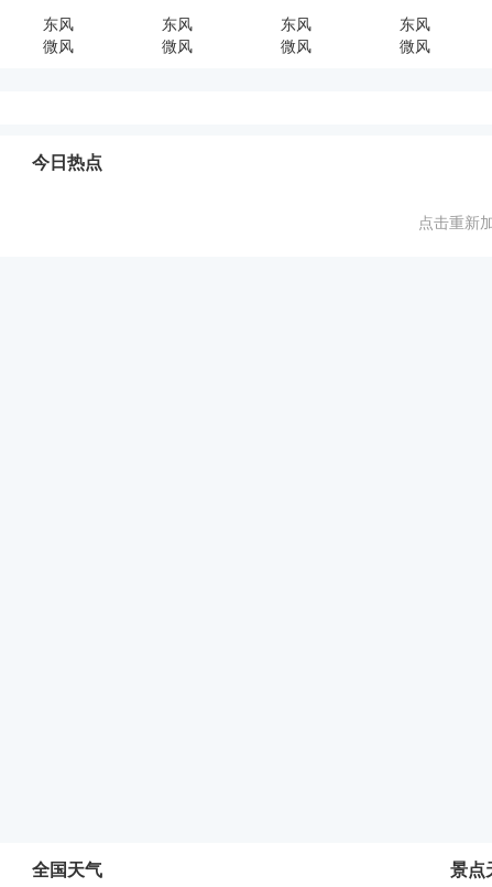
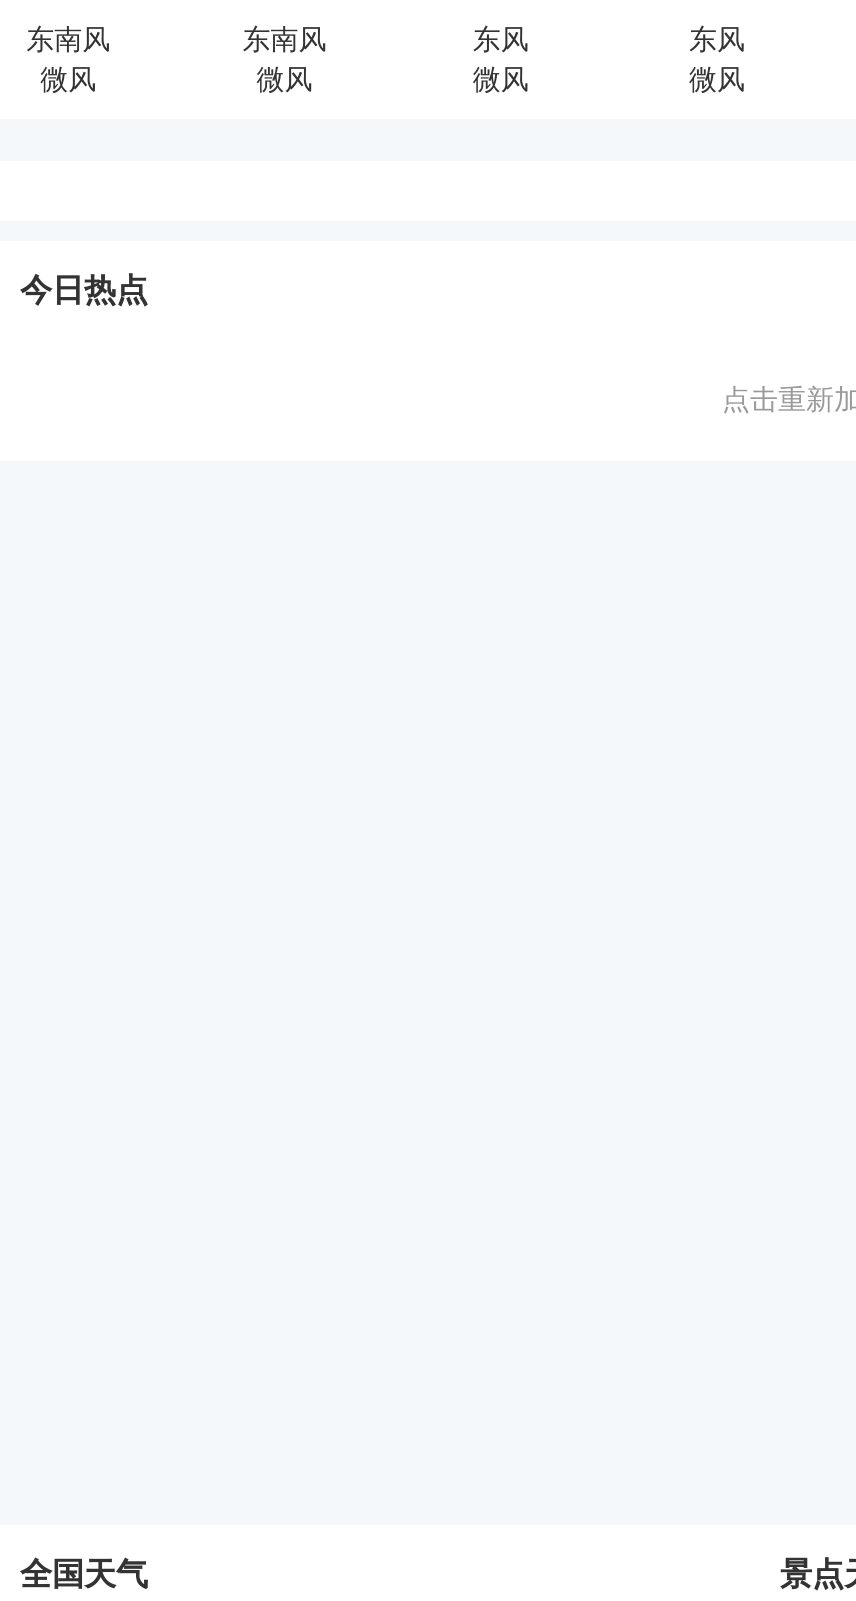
- 东风
+ 东南风

- 东风
+ 东南风
